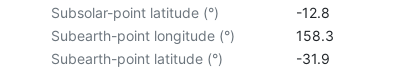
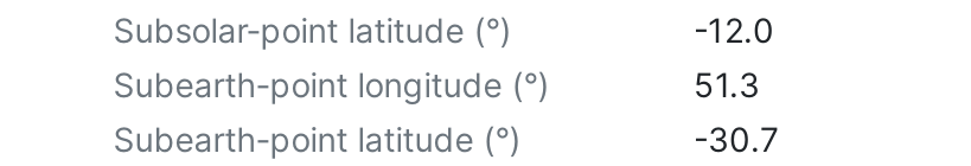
- -12.8
+ -12.0

- 158.3
+ 51.3

- -31.9
+ -30.7
